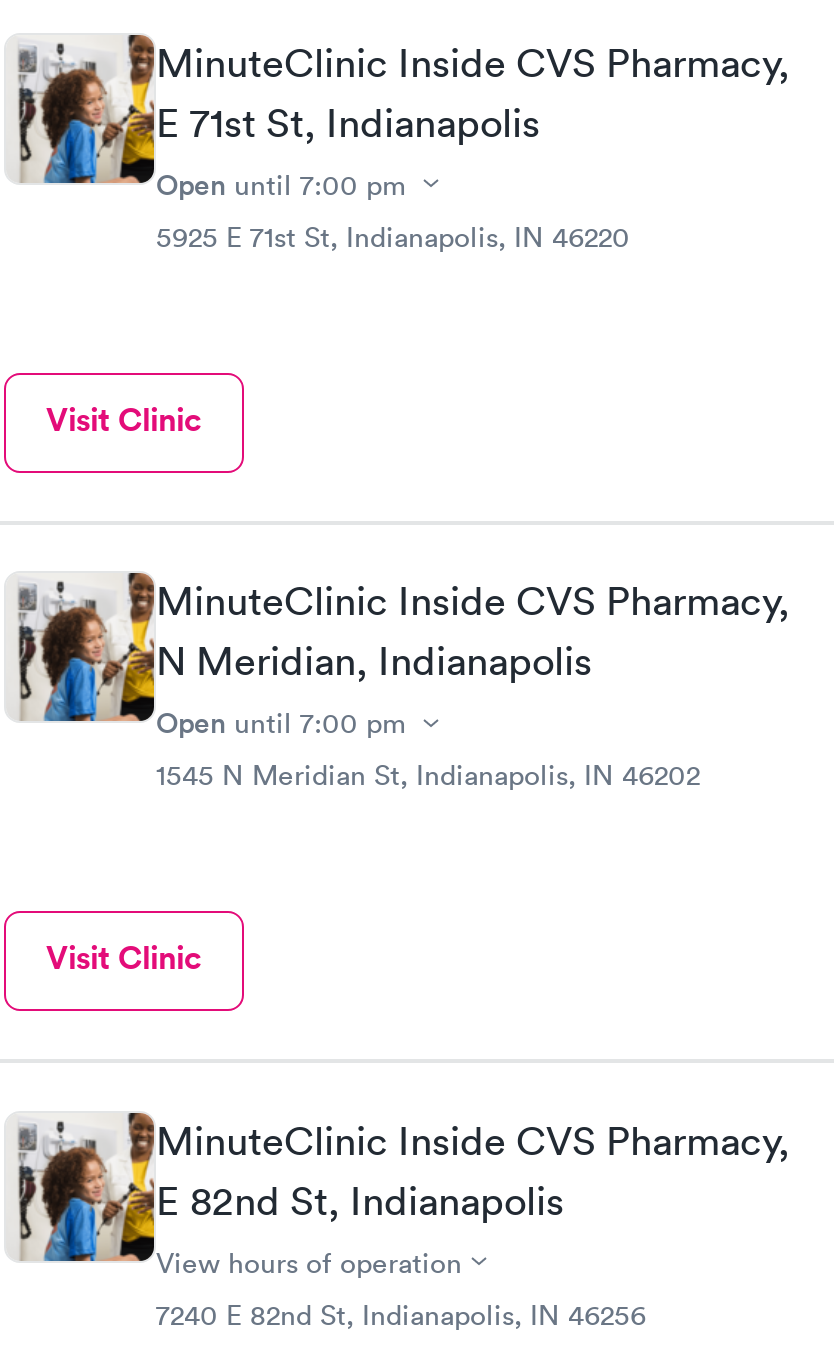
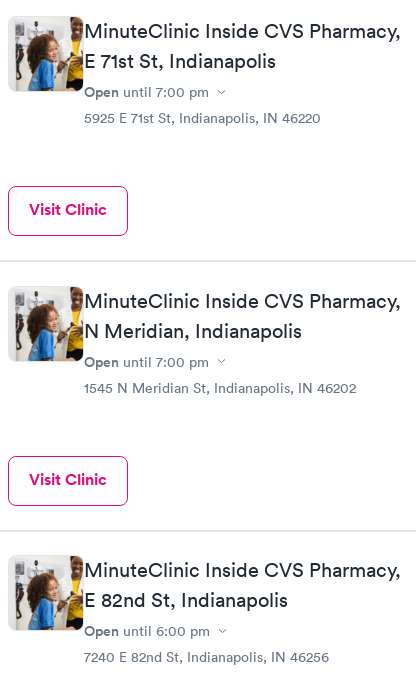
- View hours of operation
+ Open until 6:00 pm
